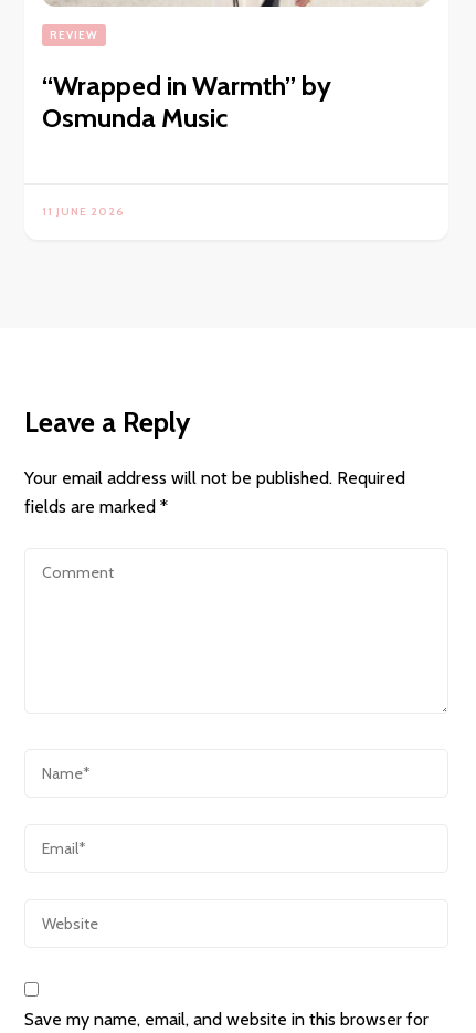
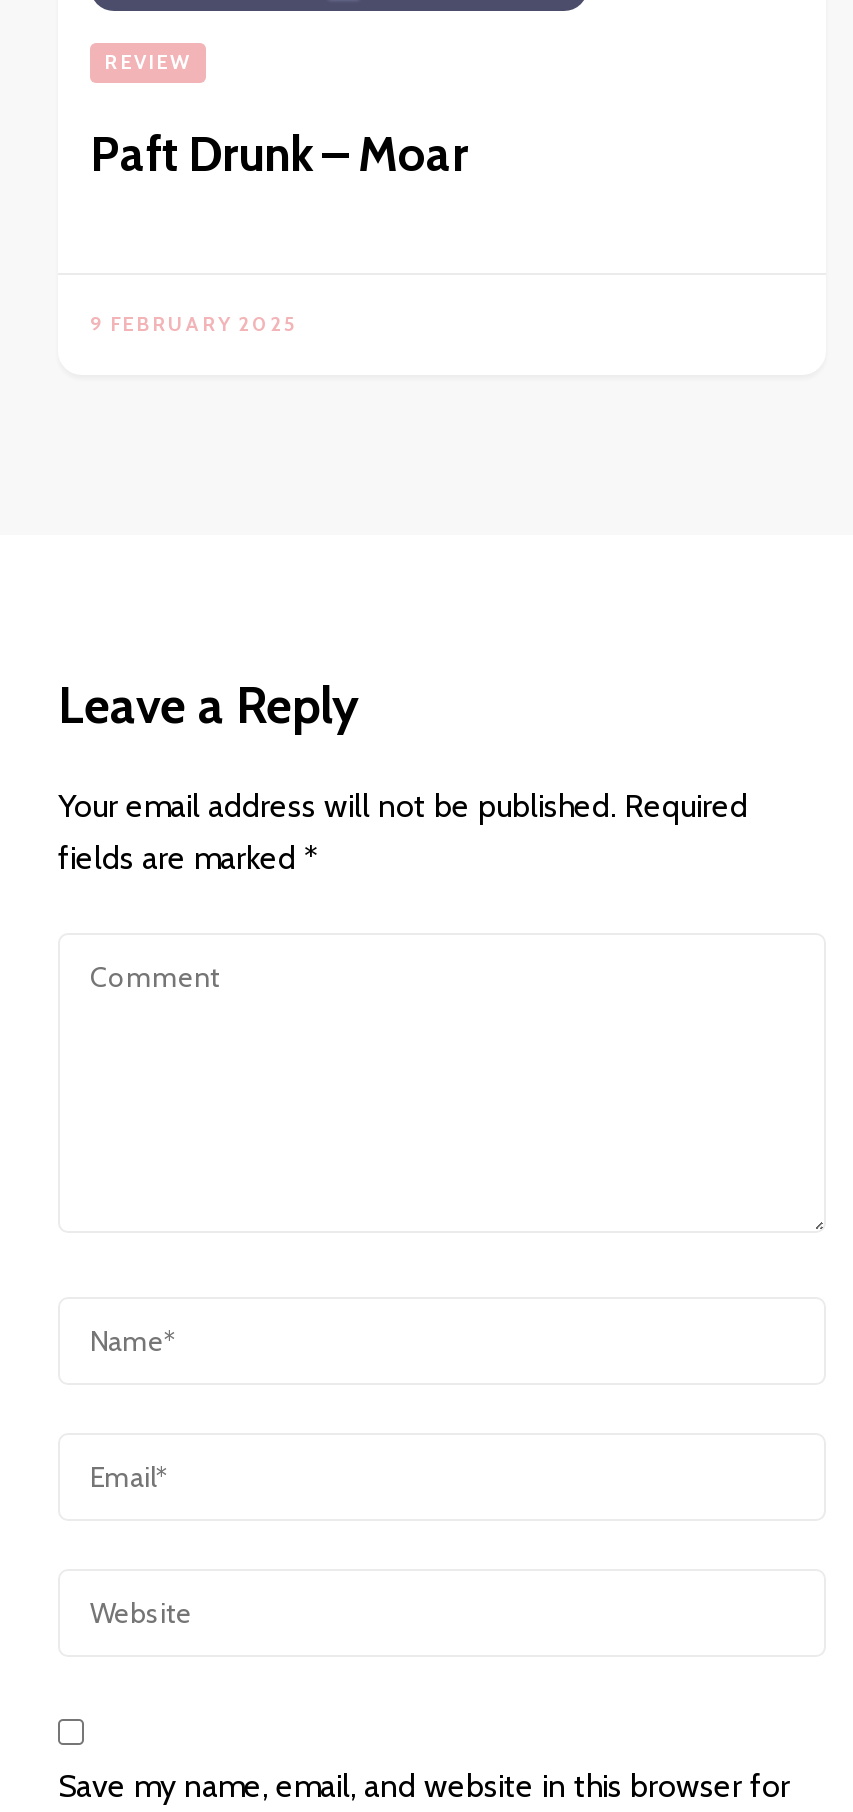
- “Wrapped in Warmth” by
- Osmunda Music
+ Paft Drunk – Moar

- 11 JUNE 2026
+ 9 FEBRUARY 2025
